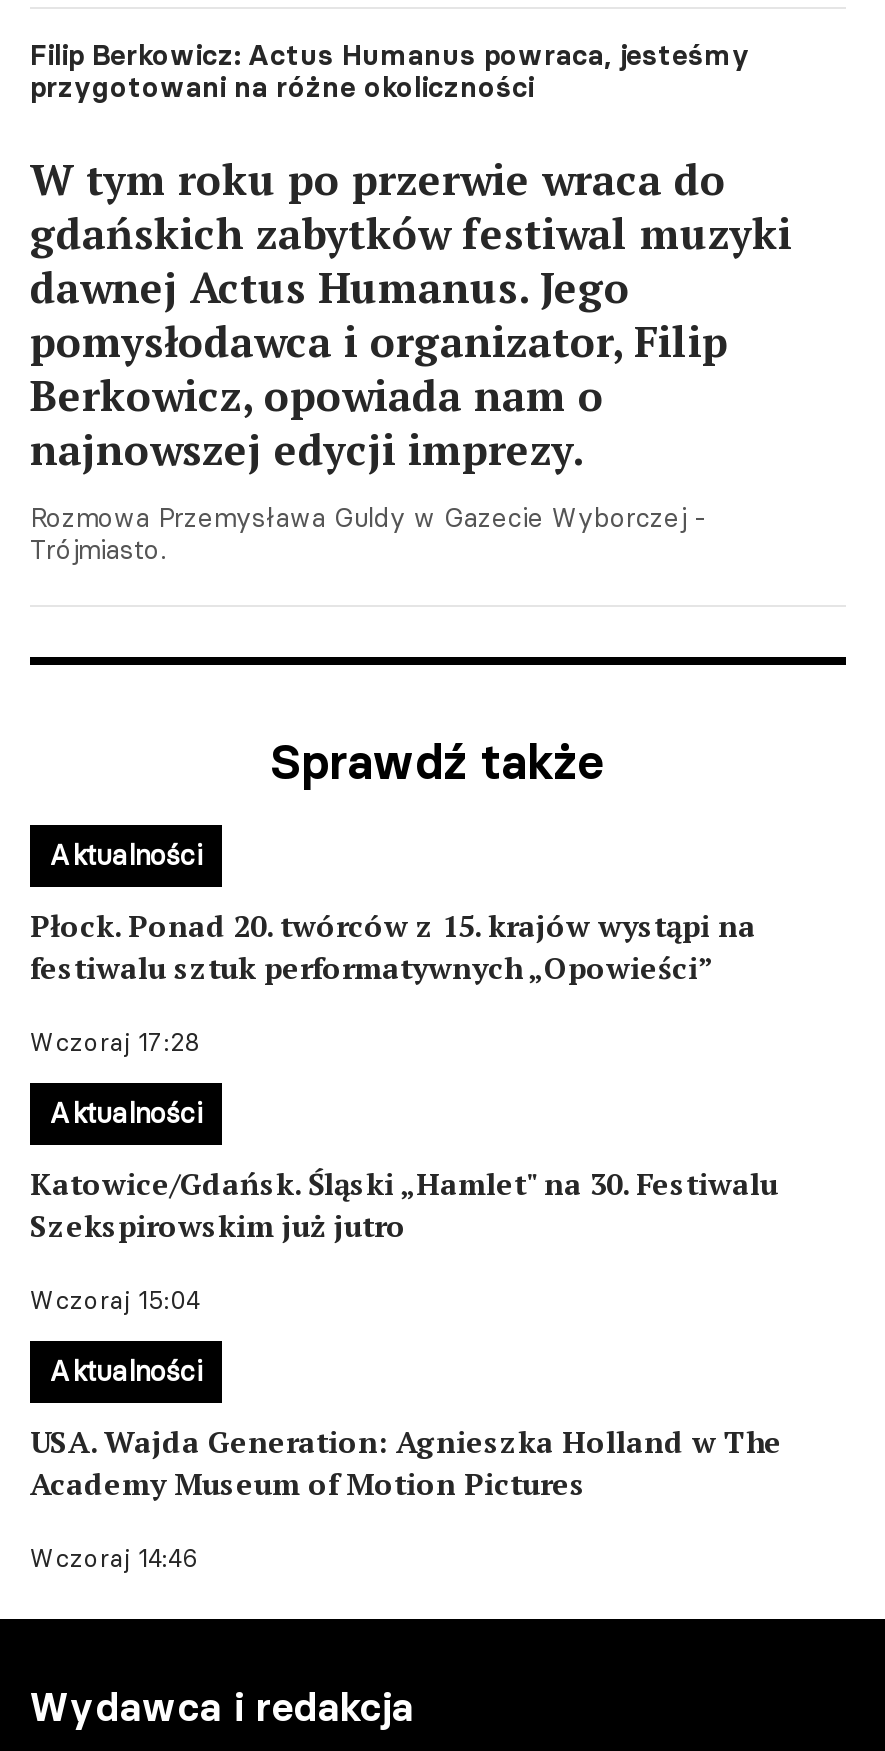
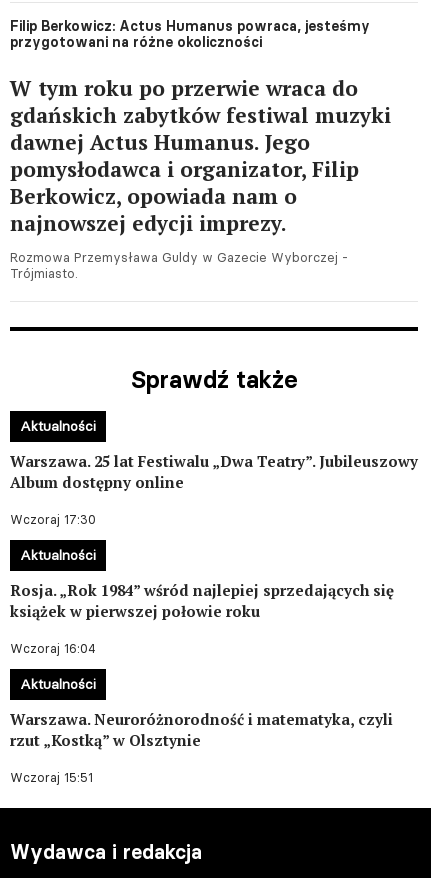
- Płock. Ponad 20. twórców z 15. krajów wystąpi na
- festiwalu sztuk performatywnych „Opowieści”
+ Warszawa. 25 lat Festiwalu „Dwa Teatry”. Jubileuszowy
+ Album dostępny online

- Wczoraj 17:28
+ Wczoraj 17:30

- Katowice/Gdańsk. Śląski „Hamlet" na 30. Festiwalu
- Szekspirowskim już jutro
+ Rosja. „Rok 1984” wśród najlepiej sprzedających się
+ książek w pierwszej połowie roku

- Wczoraj 15:04
+ Wczoraj 16:04

- USA. Wajda Generation: Agnieszka Holland w The
- Academy Museum of Motion Pictures
+ Warszawa. Neuroróżnorodność i matematyka, czyli
+ rzut „Kostką” w Olsztynie

- Wczoraj 14:46
+ Wczoraj 15:51
